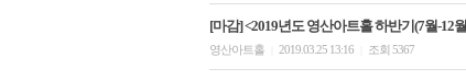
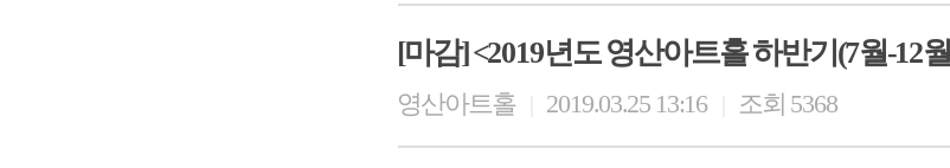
- 영산아트홀 2019.03.25 13:16 조회 5367
+ 영산아트홀 2019.03.25 13:16 조회 5368
